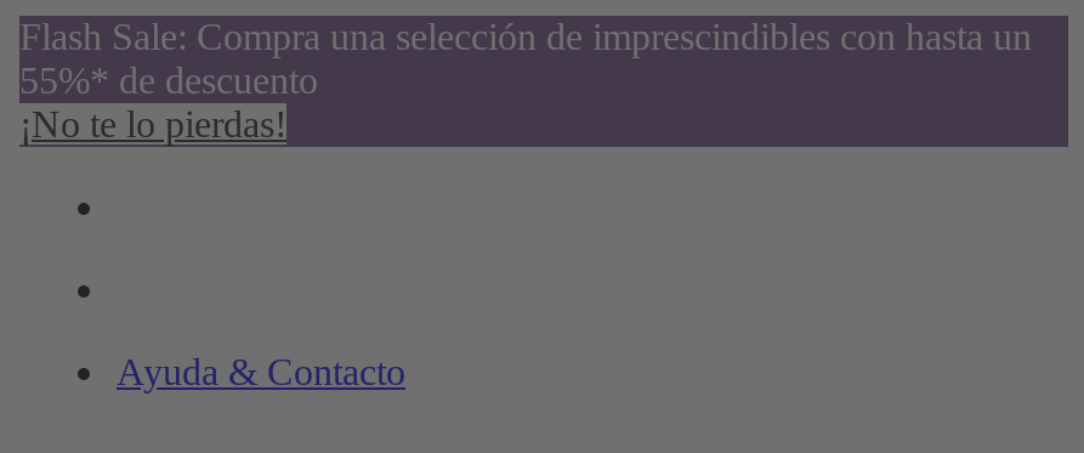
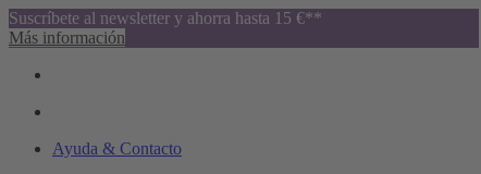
- Flash Sale: Compra una selección de imprescindibles con hasta un
- 55%* de descuento
- ¡No te lo pierdas!
+ Suscríbete al newsletter y ahorra hasta 15 €**
+ Más información
